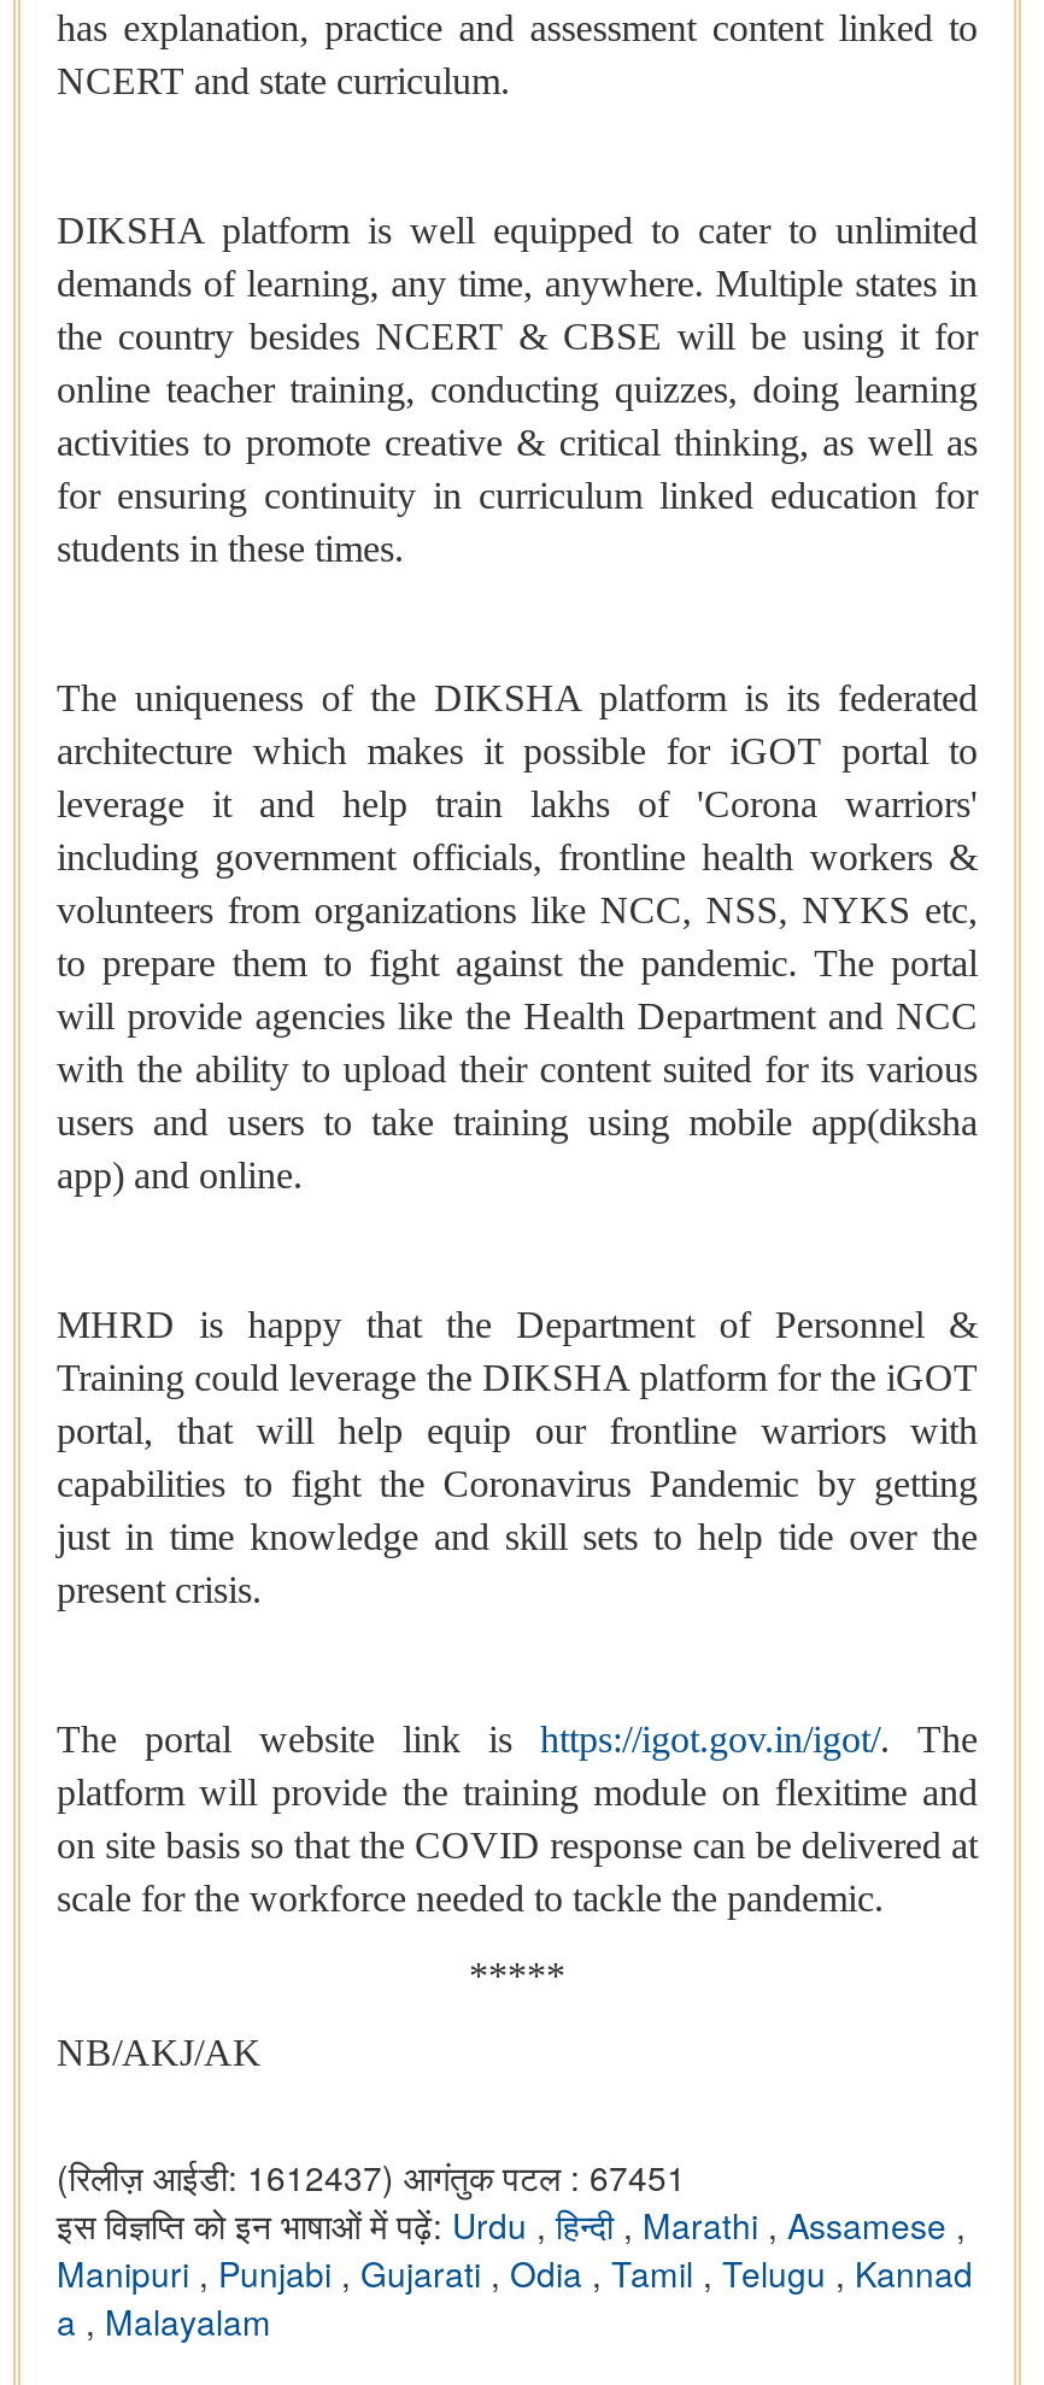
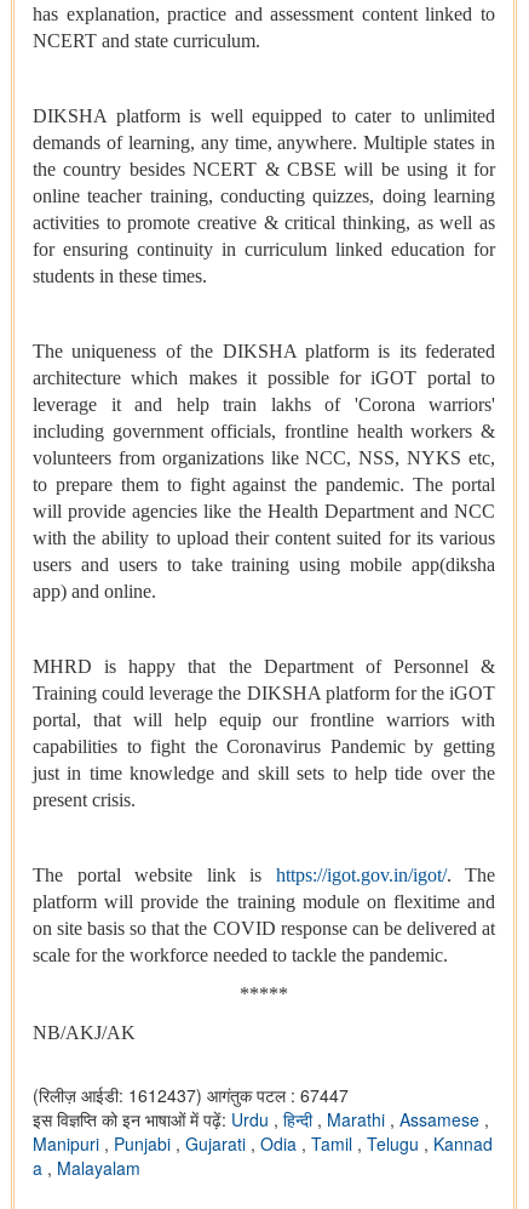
- (रिलीज़ आईडी: 1612437) आगंतुक पटल : 67451
+ (रिलीज़ आईडी: 1612437) आगंतुक पटल : 67447
